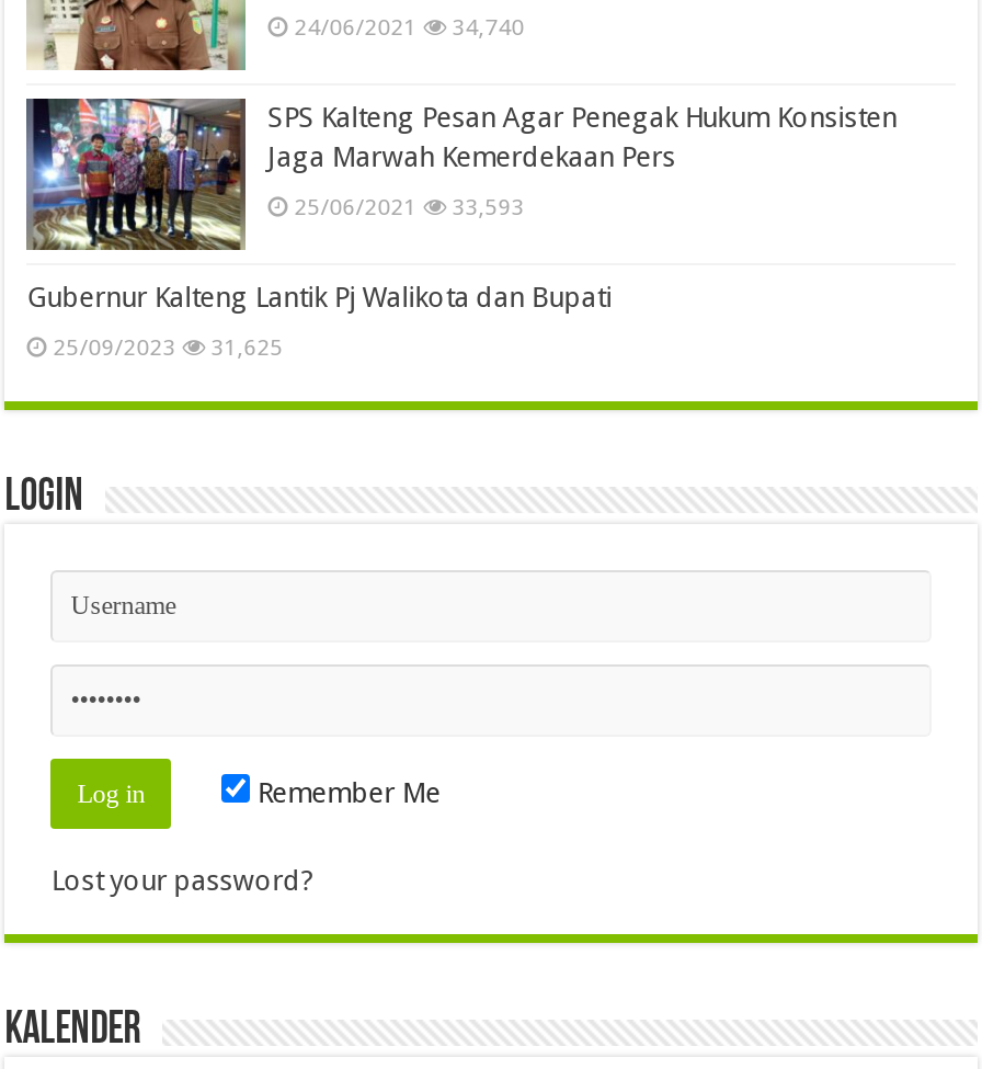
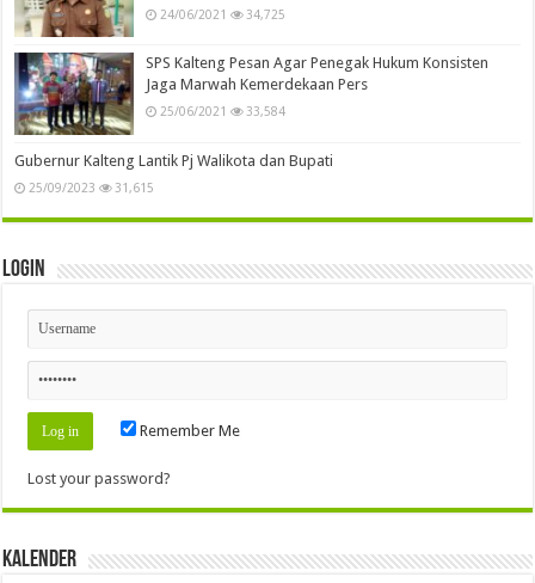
- 24/06/2021 34,740
+ 24/06/2021 34,725

- 25/06/2021 33,593
+ 25/06/2021 33,584

- 25/09/2023 31,625
+ 25/09/2023 31,615
